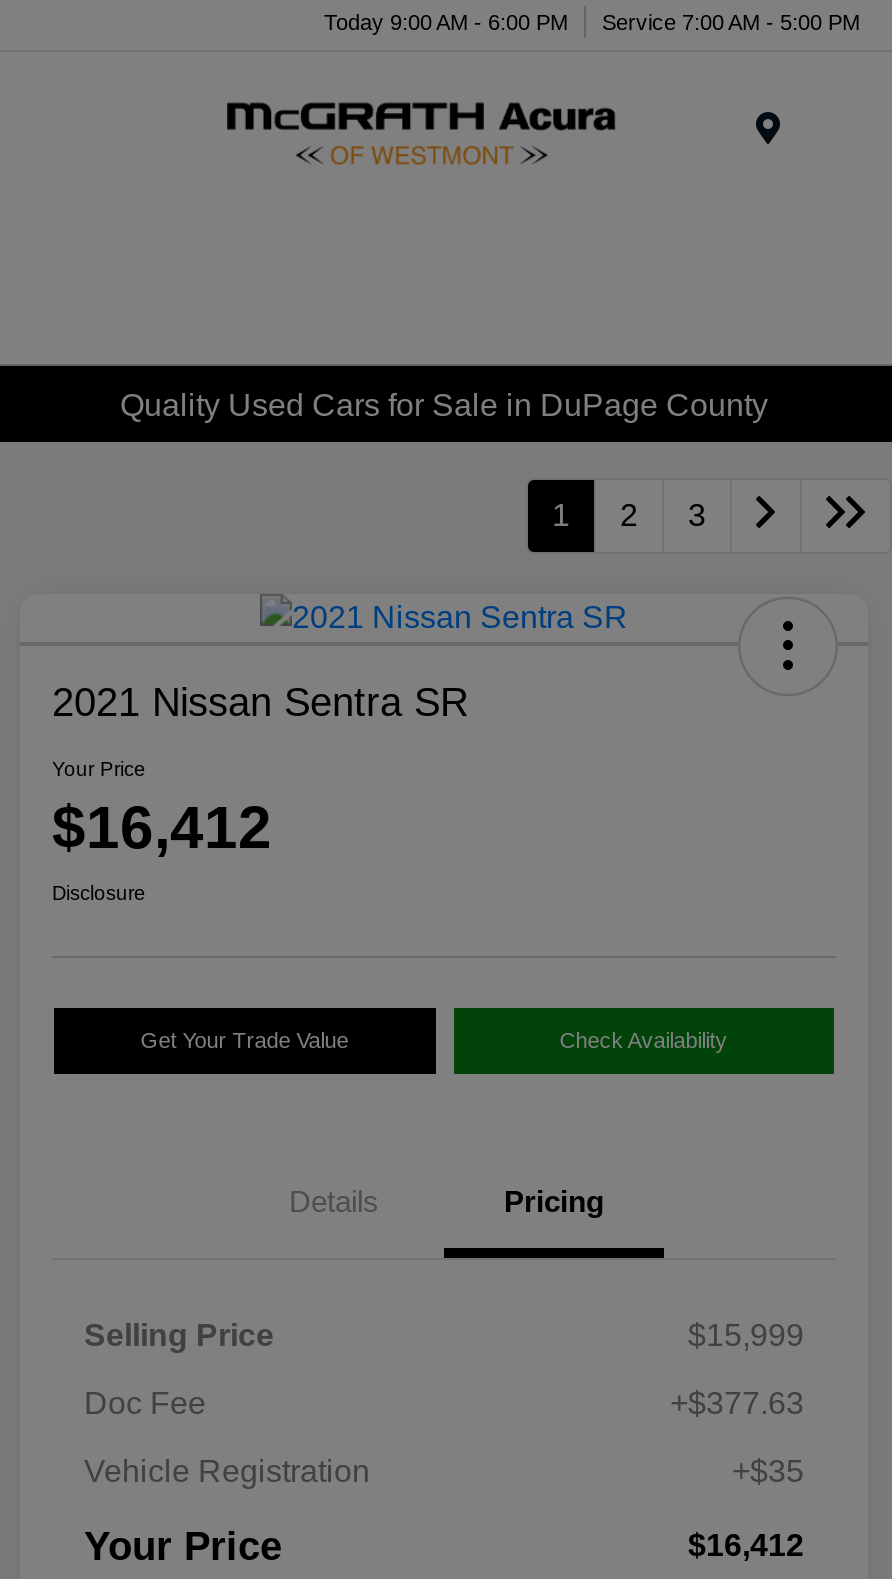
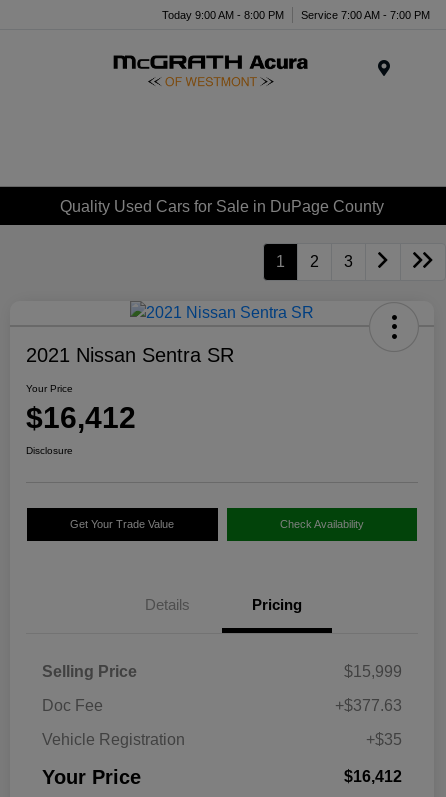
- Today 9:00 AM - 6:00 PM
+ Today 9:00 AM - 8:00 PM

- Service 7:00 AM - 5:00 PM
+ Service 7:00 AM - 7:00 PM
